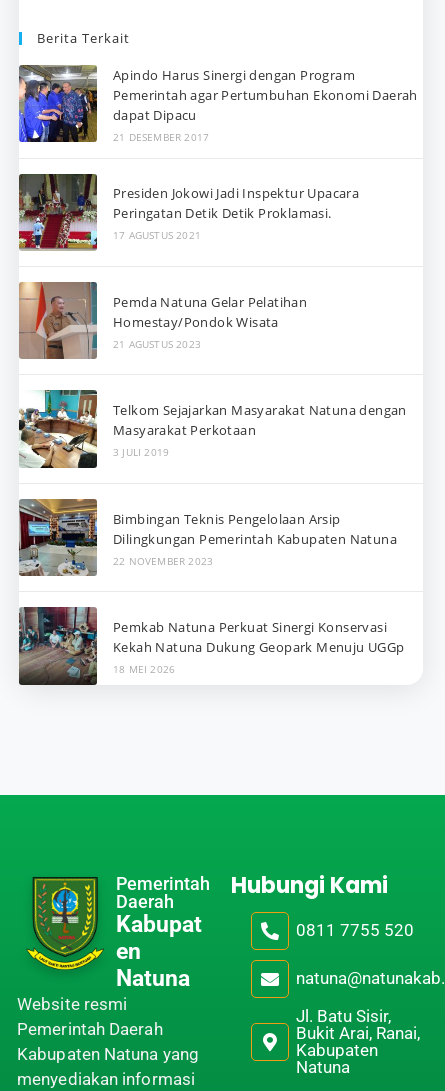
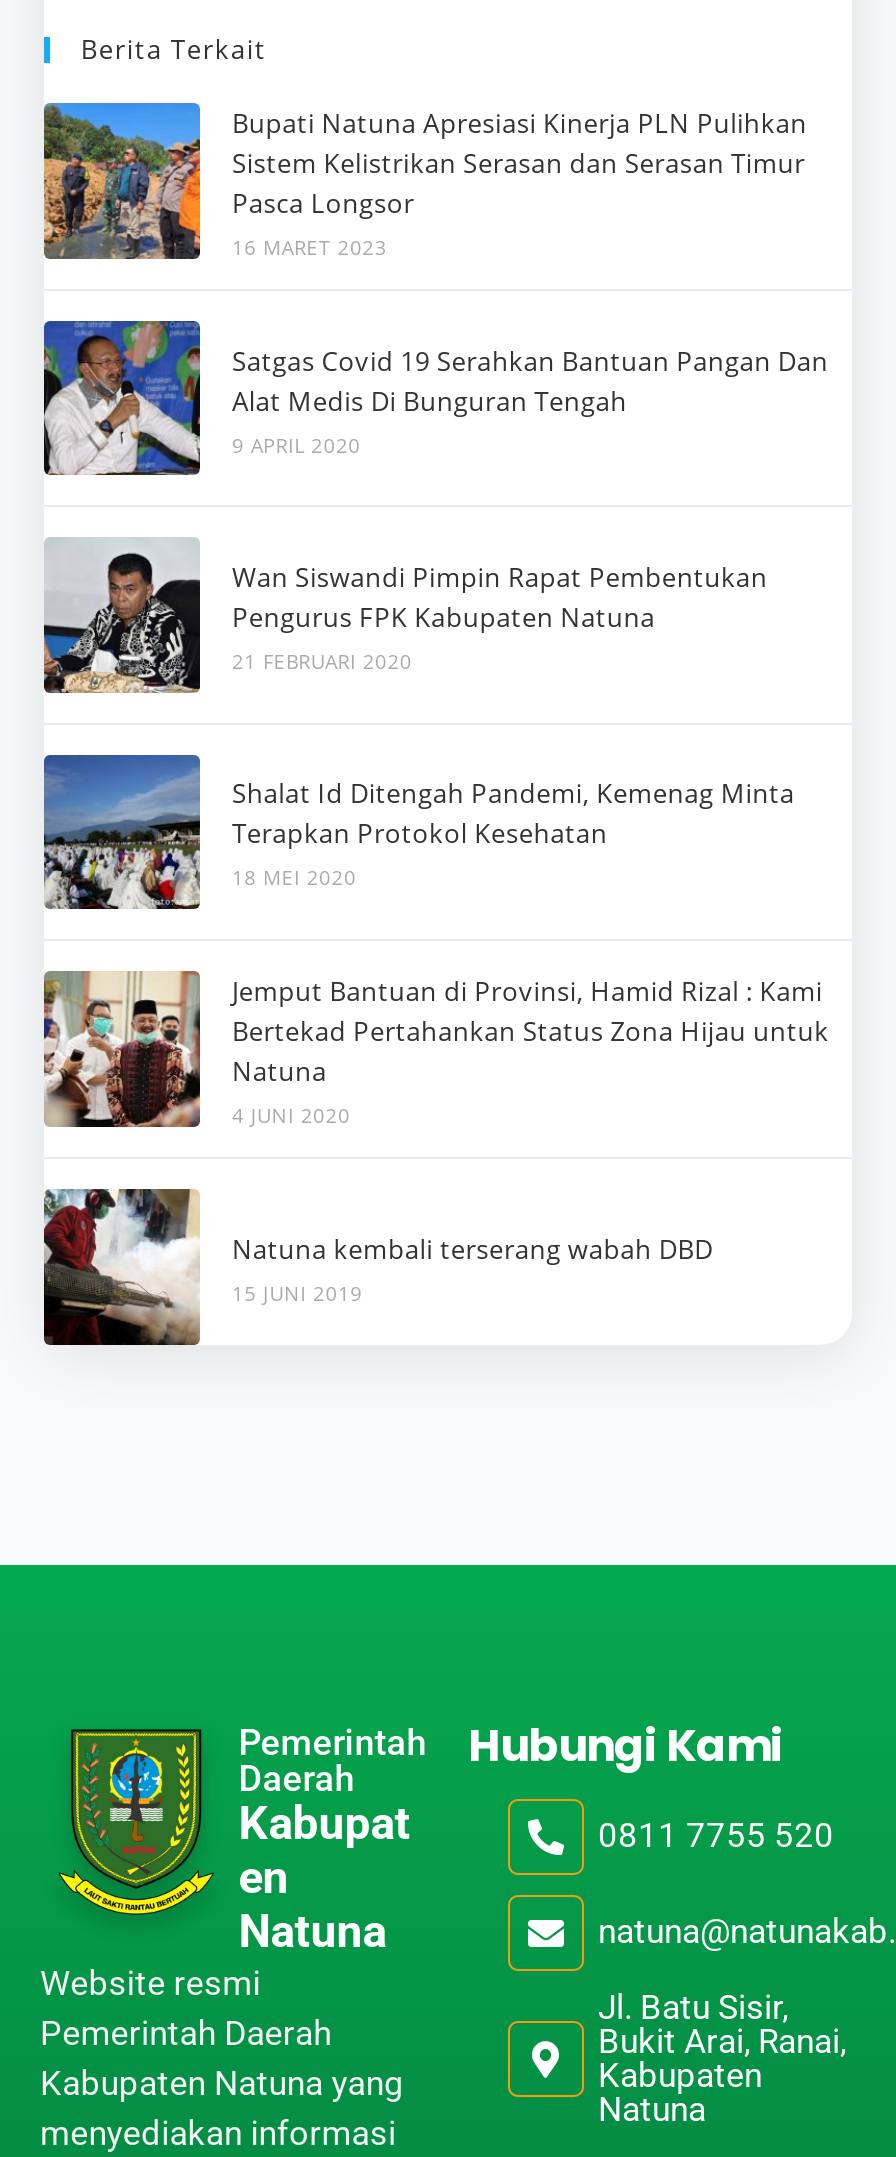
- [image]
- Apindo Harus Sinergi dengan Program
- Pemerintah agar Pertumbuhan Ekonomi Daerah
- dapat Dipacu
- 21 DESEMBER 2017
+ [image]
+ Bupati Natuna Apresiasi Kinerja PLN Pulihkan
+ Sistem Kelistrikan Serasan dan Serasan Timur
+ Pasca Longsor
+ 16 MARET 2023

- [image]
- Presiden Jokowi Jadi Inspektur Upacara
- Peringatan Detik Detik Proklamasi.
- 17 AGUSTUS 2021
+ [image]
+ Satgas Covid 19 Serahkan Bantuan Pangan Dan
+ Alat Medis Di Bunguran Tengah
+ 9 APRIL 2020

- [image]
- Pemda Natuna Gelar Pelatihan
- Homestay/Pondok Wisata
- 21 AGUSTUS 2023
+ [image]
+ Wan Siswandi Pimpin Rapat Pembentukan
+ Pengurus FPK Kabupaten Natuna
+ 21 FEBRUARI 2020

- [image]
- Telkom Sejajarkan Masyarakat Natuna dengan
- Masyarakat Perkotaan
- 3 JULI 2019
+ [image]
+ Shalat Id Ditengah Pandemi, Kemenag Minta
+ Terapkan Protokol Kesehatan
+ 18 MEI 2020

- [image]
- Bimbingan Teknis Pengelolaan Arsip
- Dilingkungan Pemerintah Kabupaten Natuna
- 22 NOVEMBER 2023
+ [image]
+ Jemput Bantuan di Provinsi, Hamid Rizal : Kami
+ Bertekad Pertahankan Status Zona Hijau untuk
+ Natuna
+ 4 JUNI 2020

- [image]
- Pemkab Natuna Perkuat Sinergi Konservasi
- Kekah Natuna Dukung Geopark Menuju UGGp
- 18 MEI 2026
+ [image]
+ Natuna kembali terserang wabah DBD
+ 15 JUNI 2019
